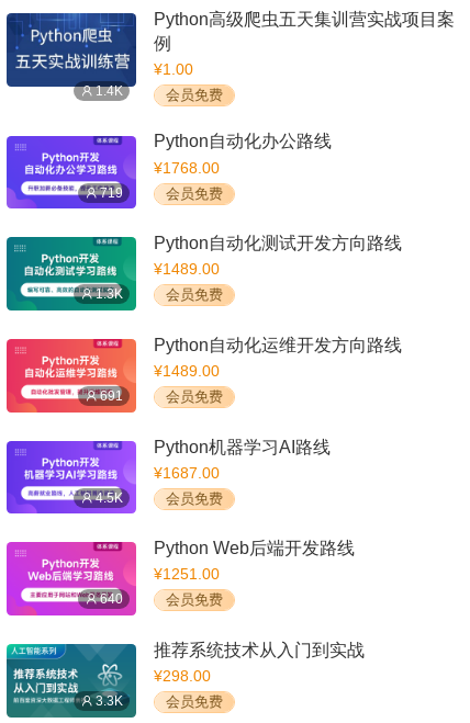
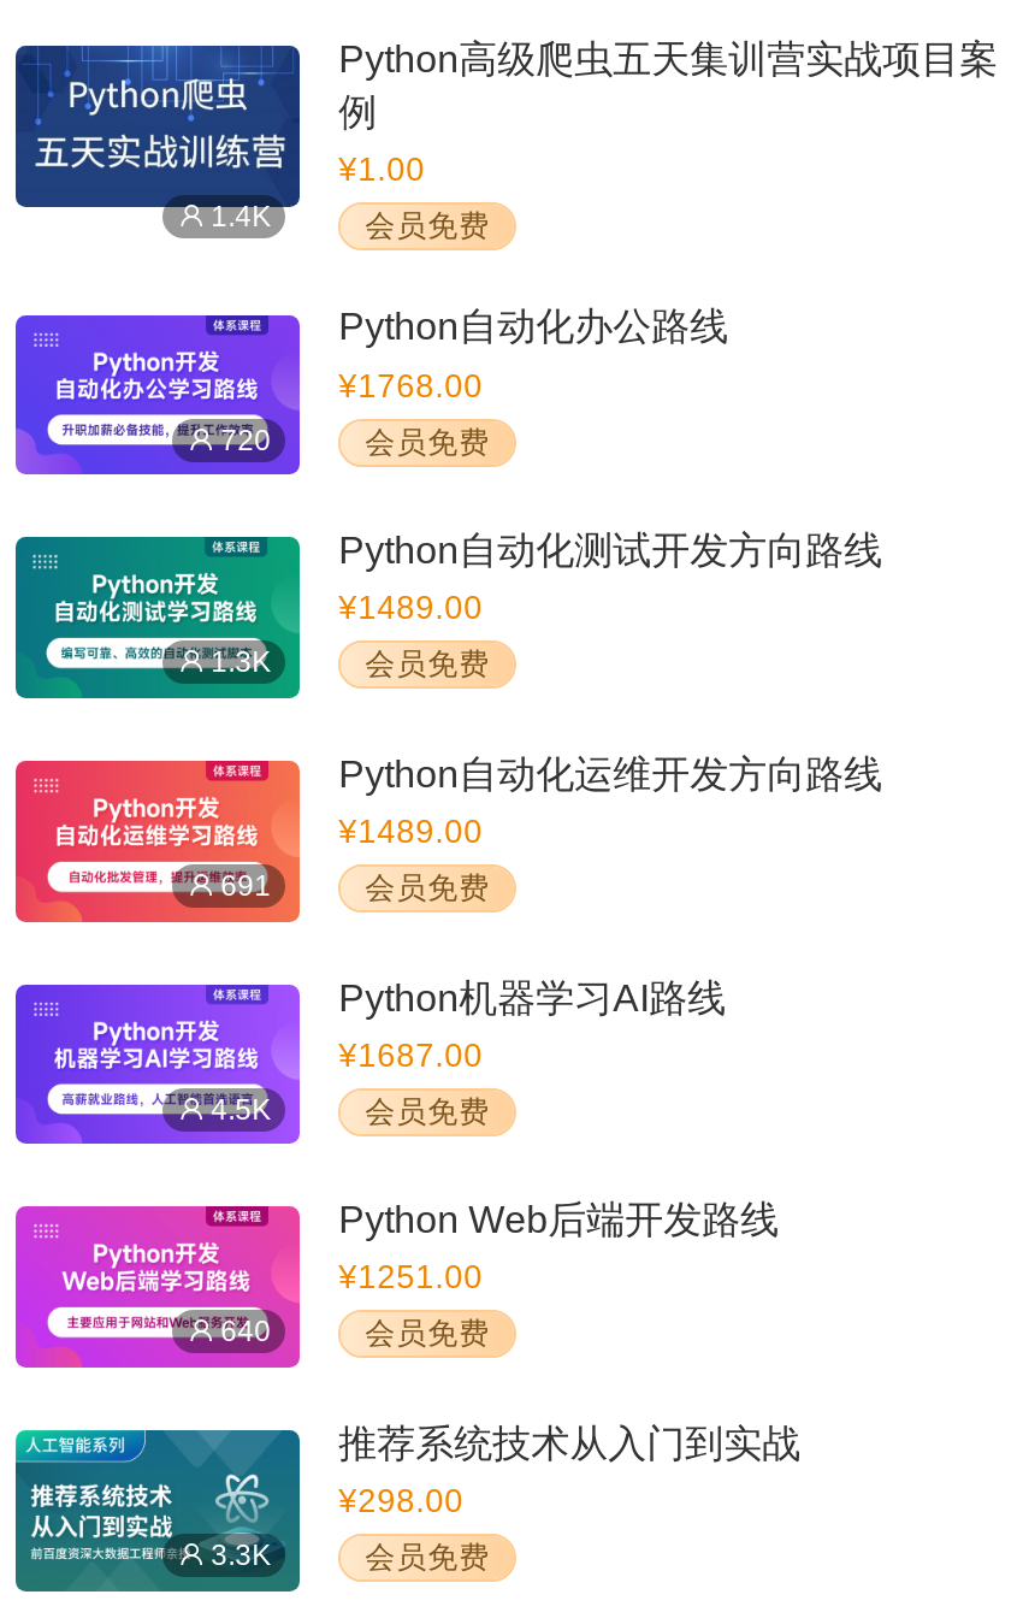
- 719
+ 720
